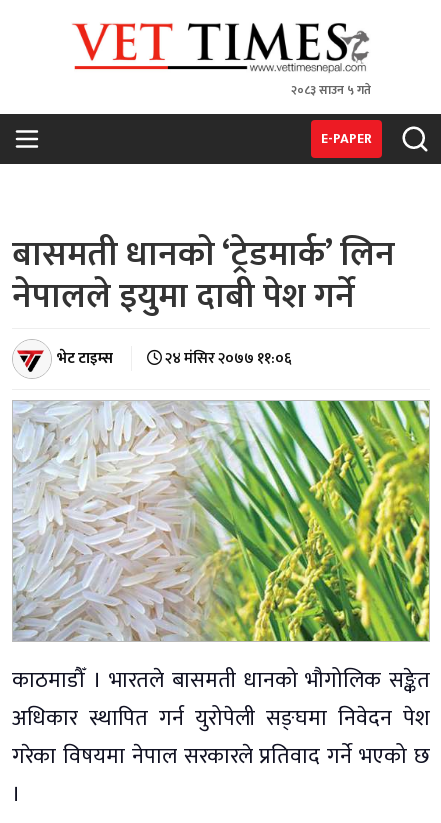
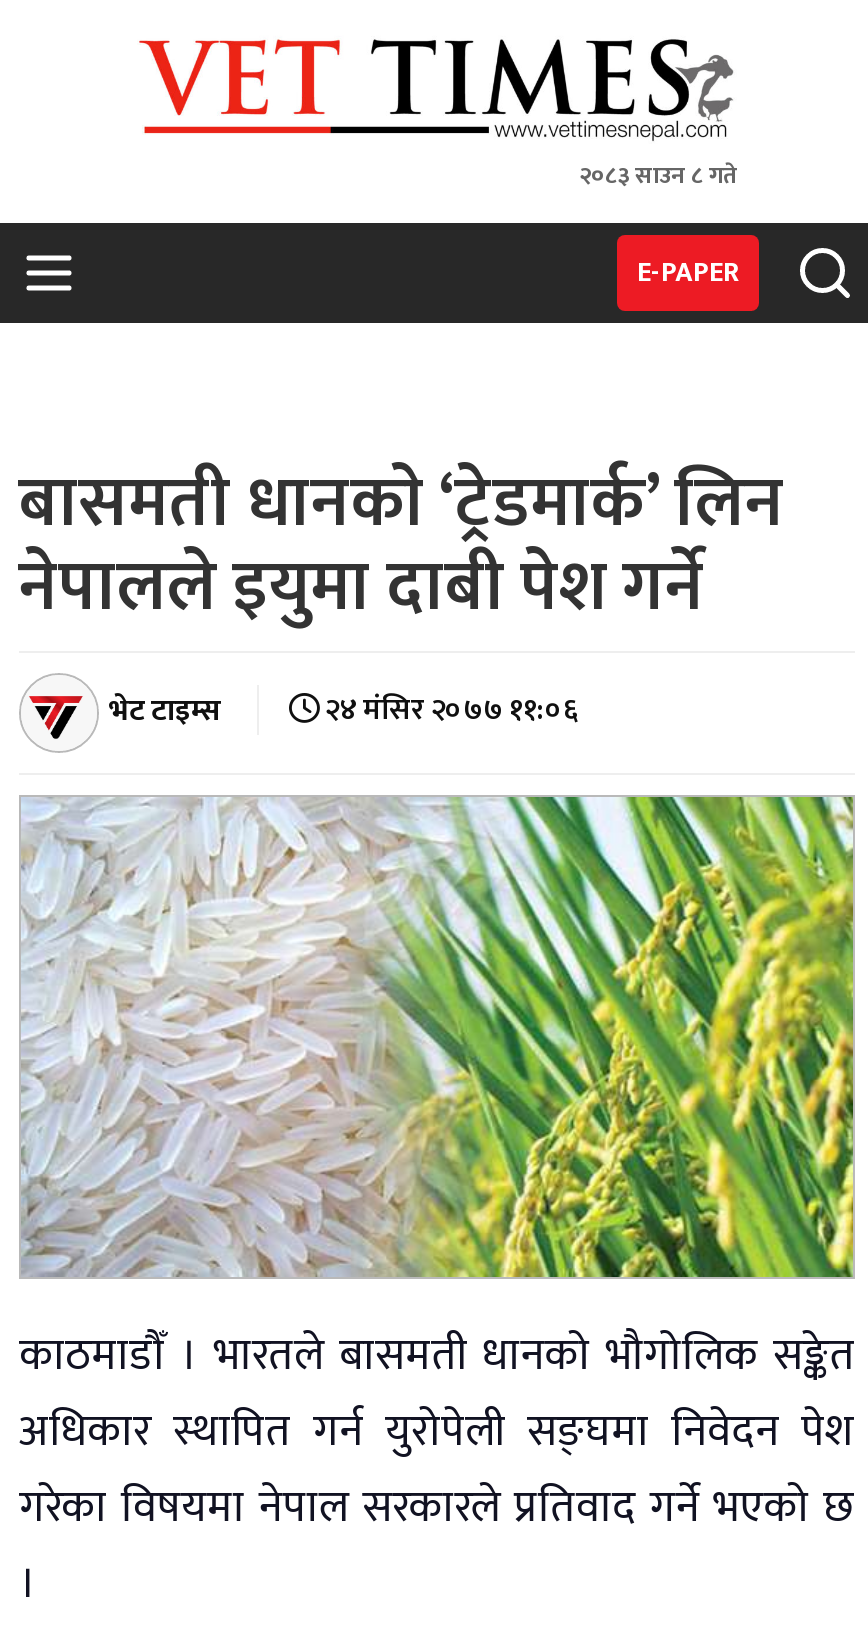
- २०८३ साउन ५ गते
+ २०८३ साउन ८ गते
